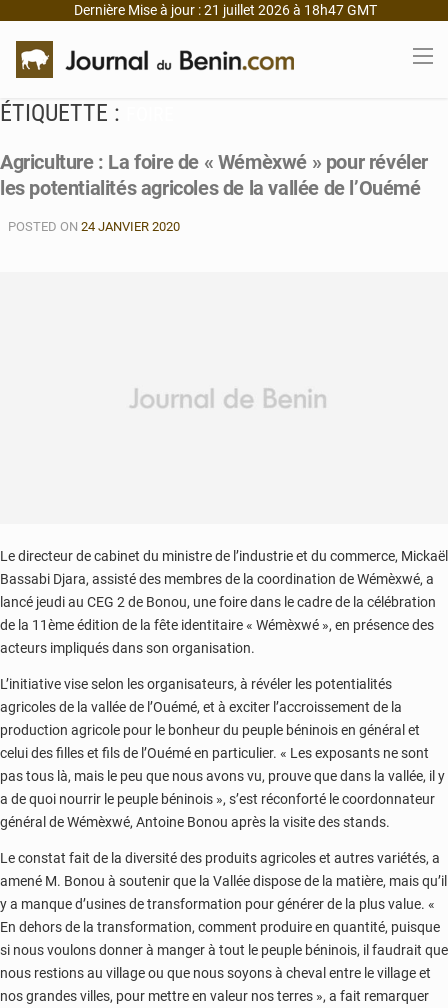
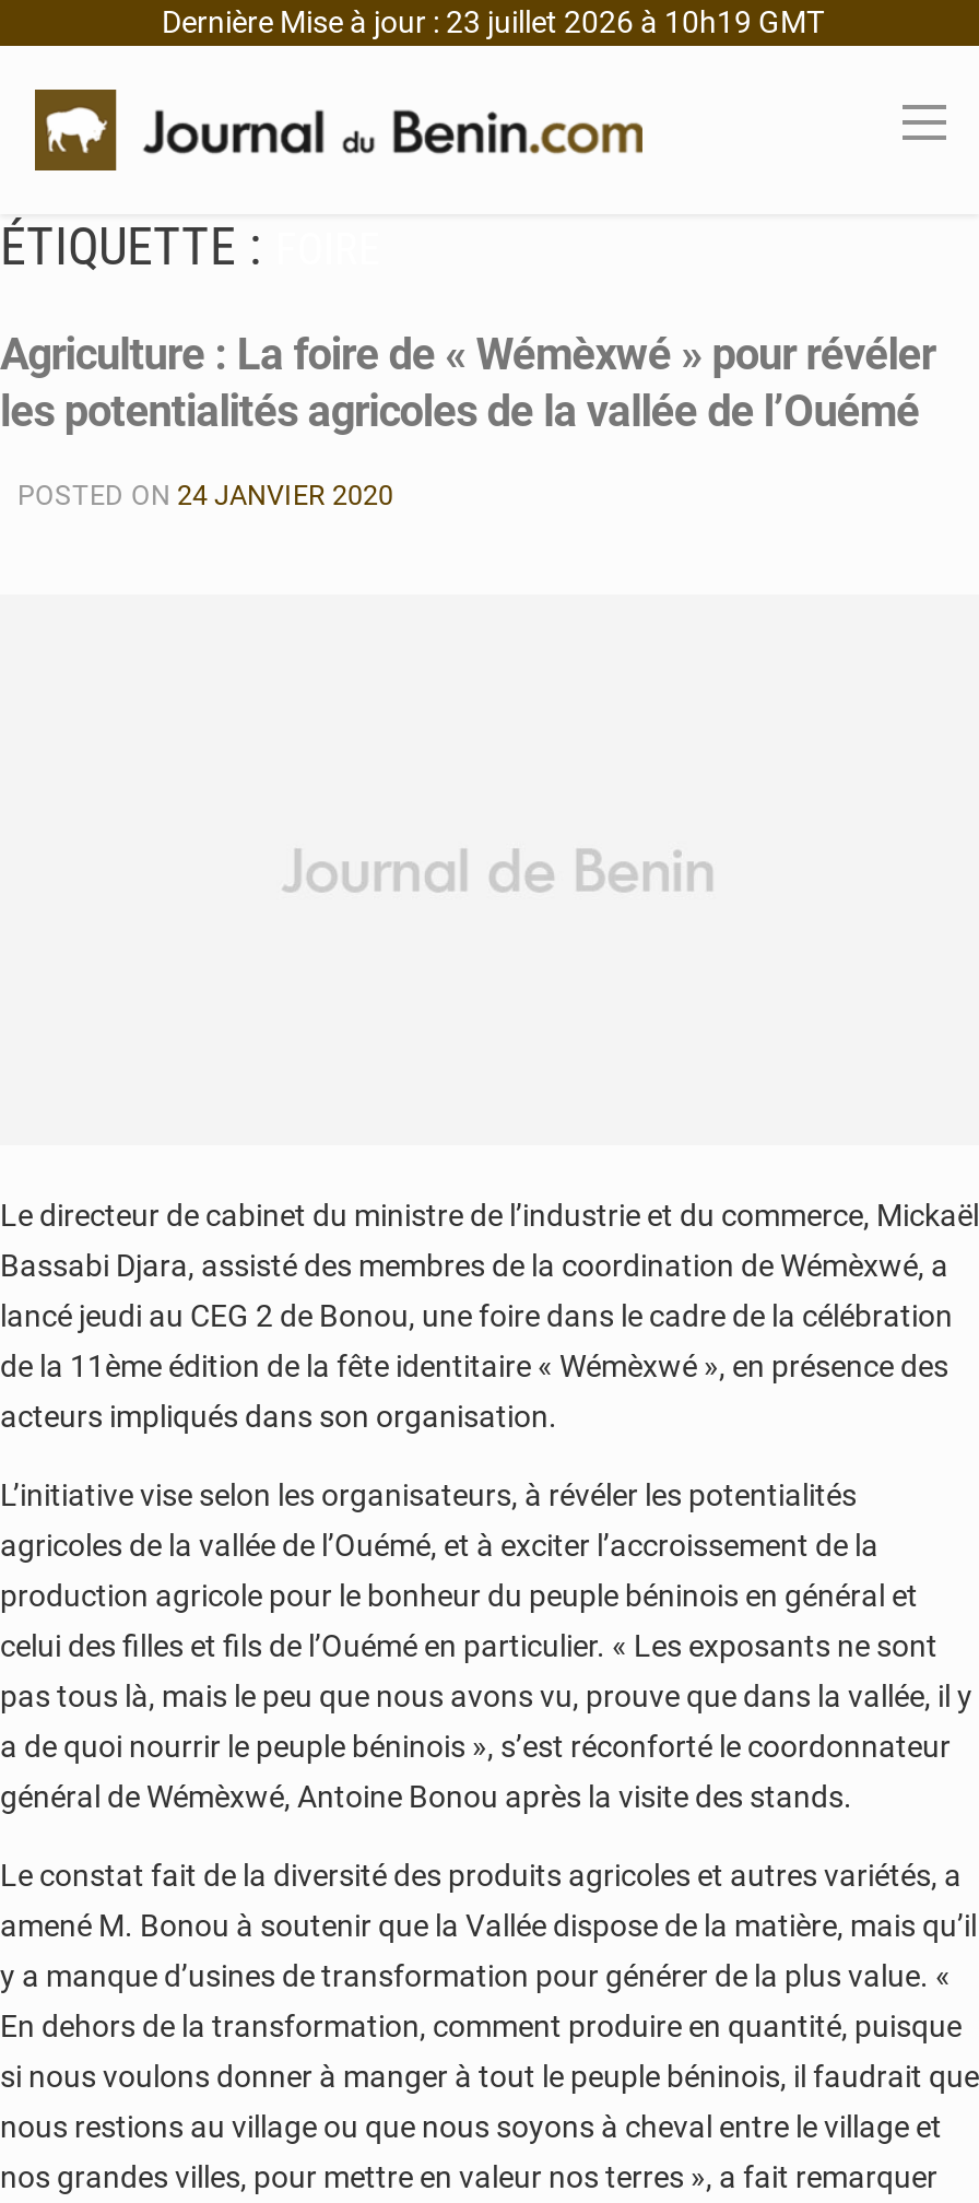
- Dernière Mise à jour : 21 juillet 2026 à 18h47 GMT
+ Dernière Mise à jour : 23 juillet 2026 à 10h19 GMT
